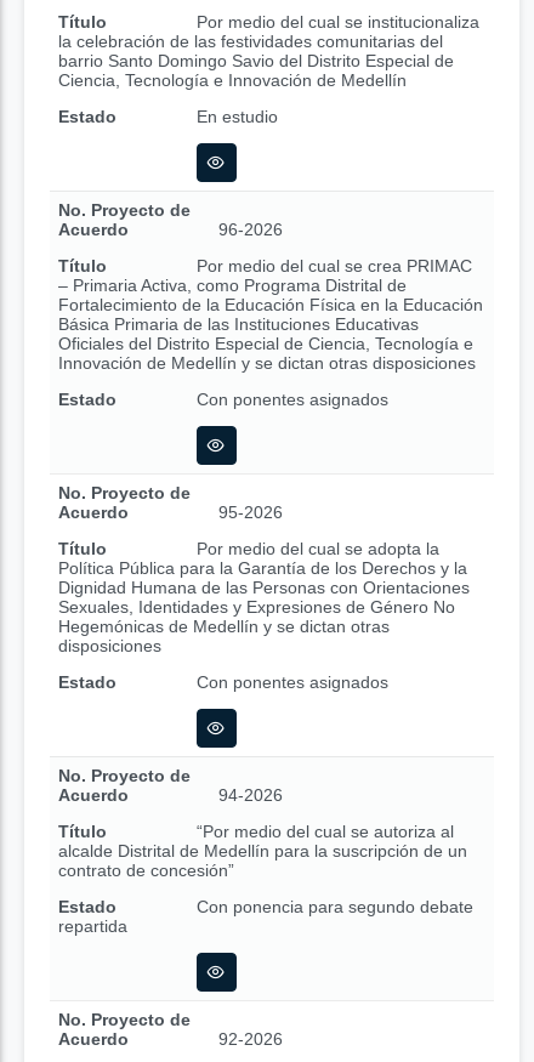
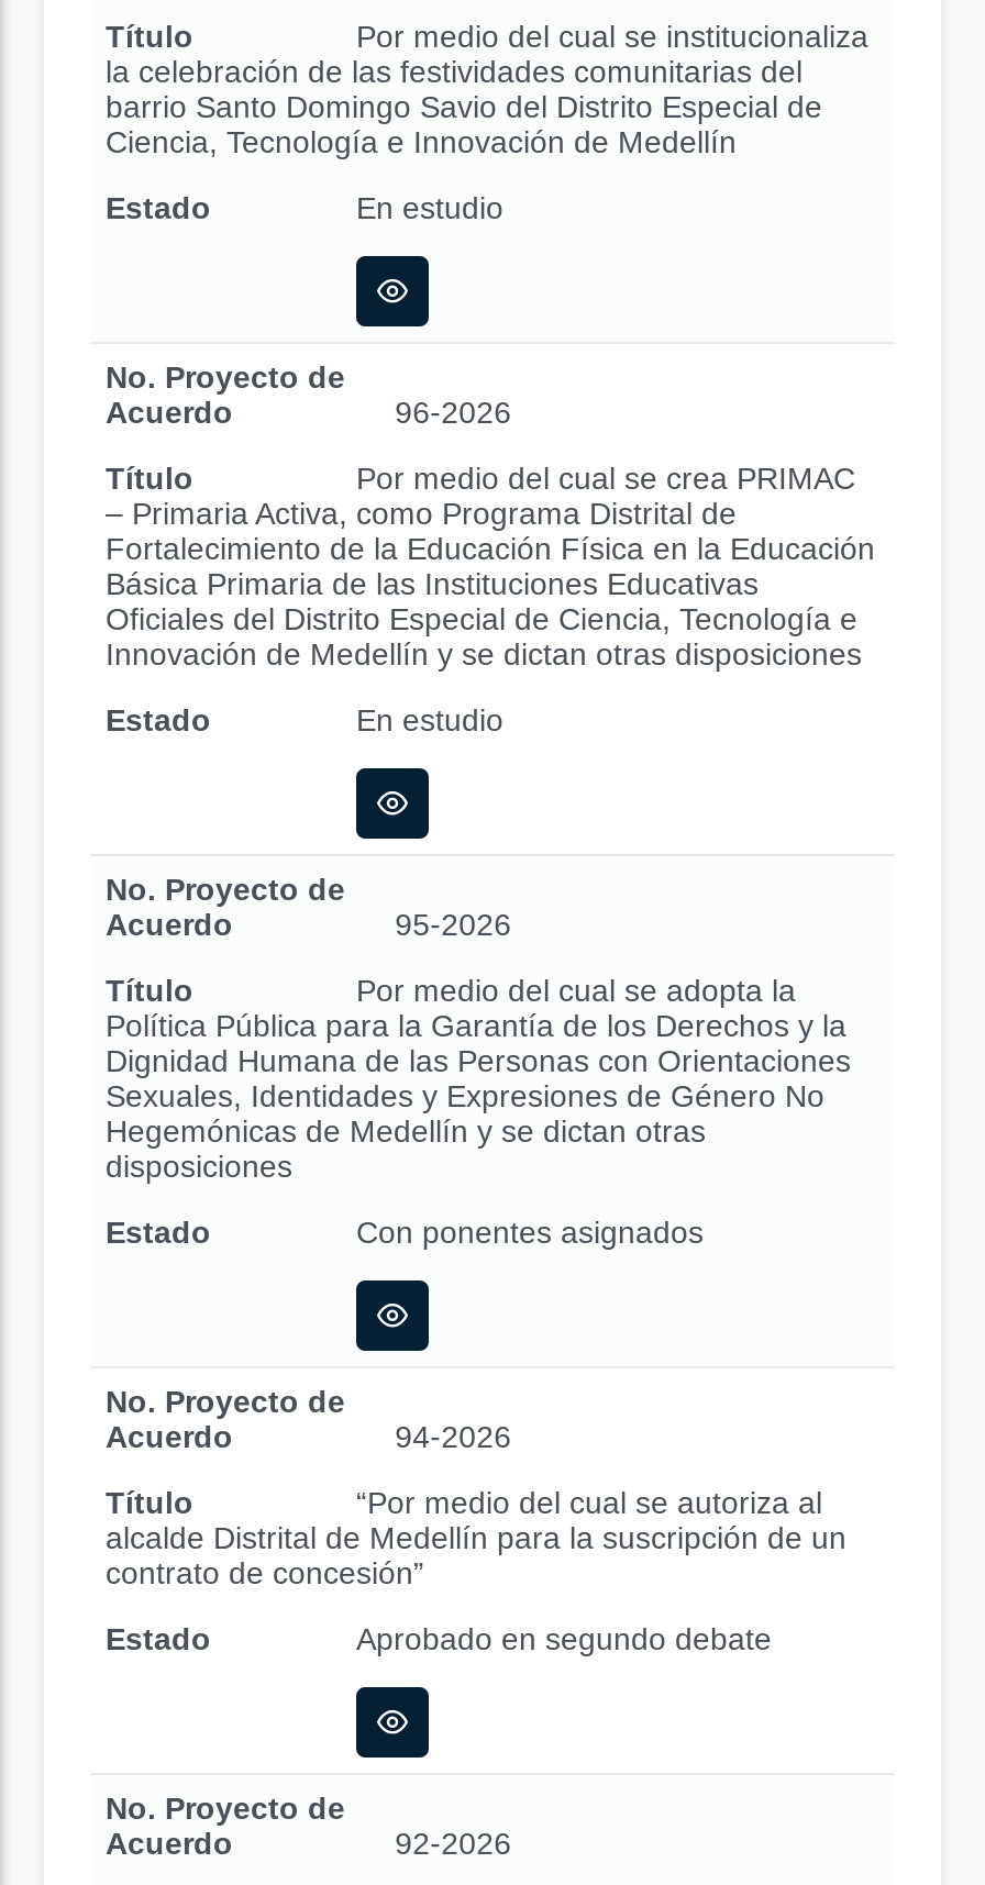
- Con ponentes asignados
+ En estudio

- Con ponencia para segundo debate
- repartida
+ Aprobado en segundo debate
